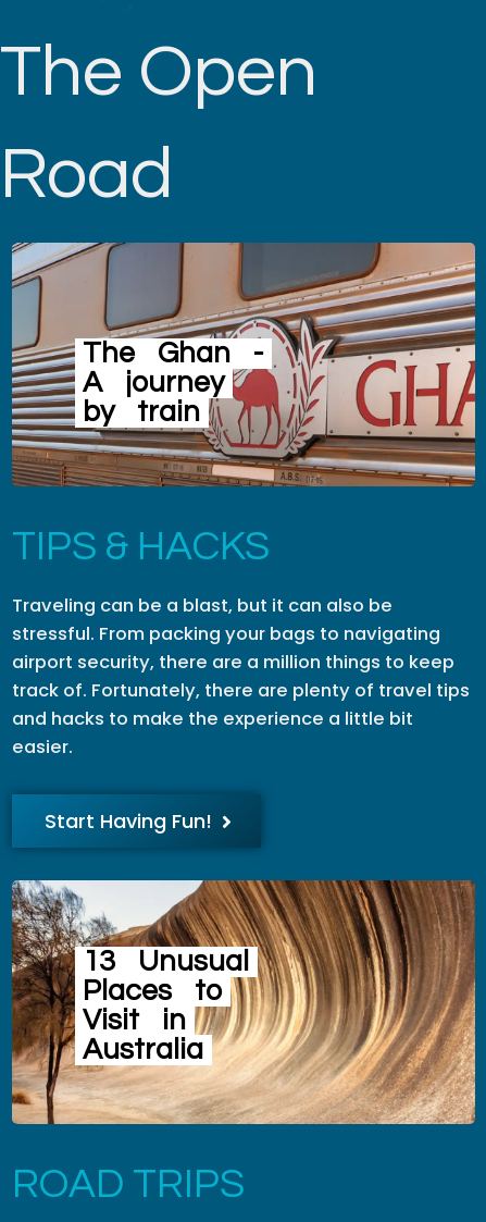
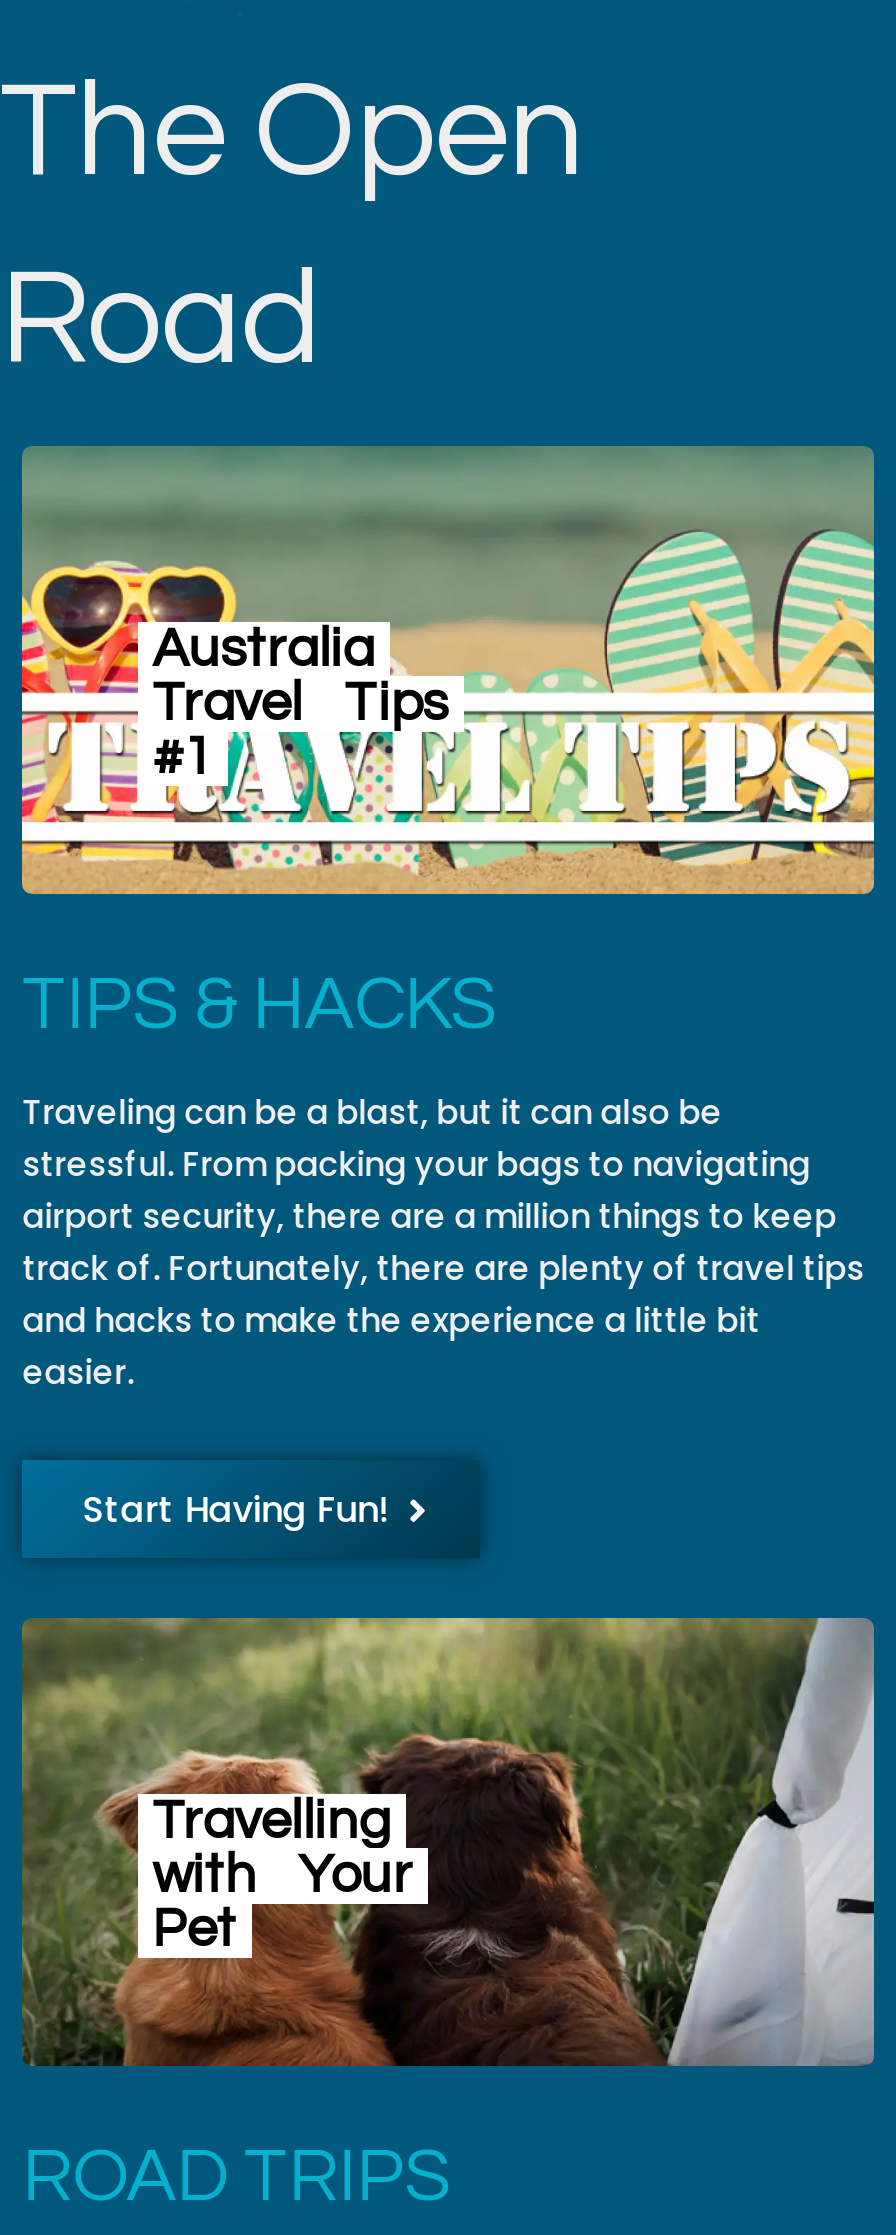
- [image]
- The Ghan -
- A journey
- by train
+ [image]
+ Australia
+ Travel Tips
+ #1

- [image]
- 13 Unusual
- Places to
- Visit in
- Australia
+ [image]
+ Travelling
+ with Your
+ Pet
